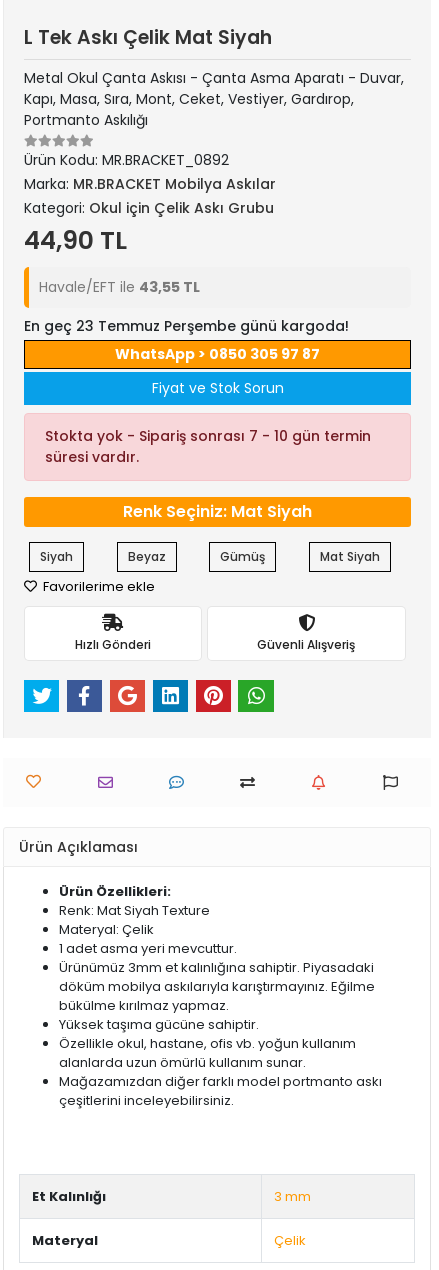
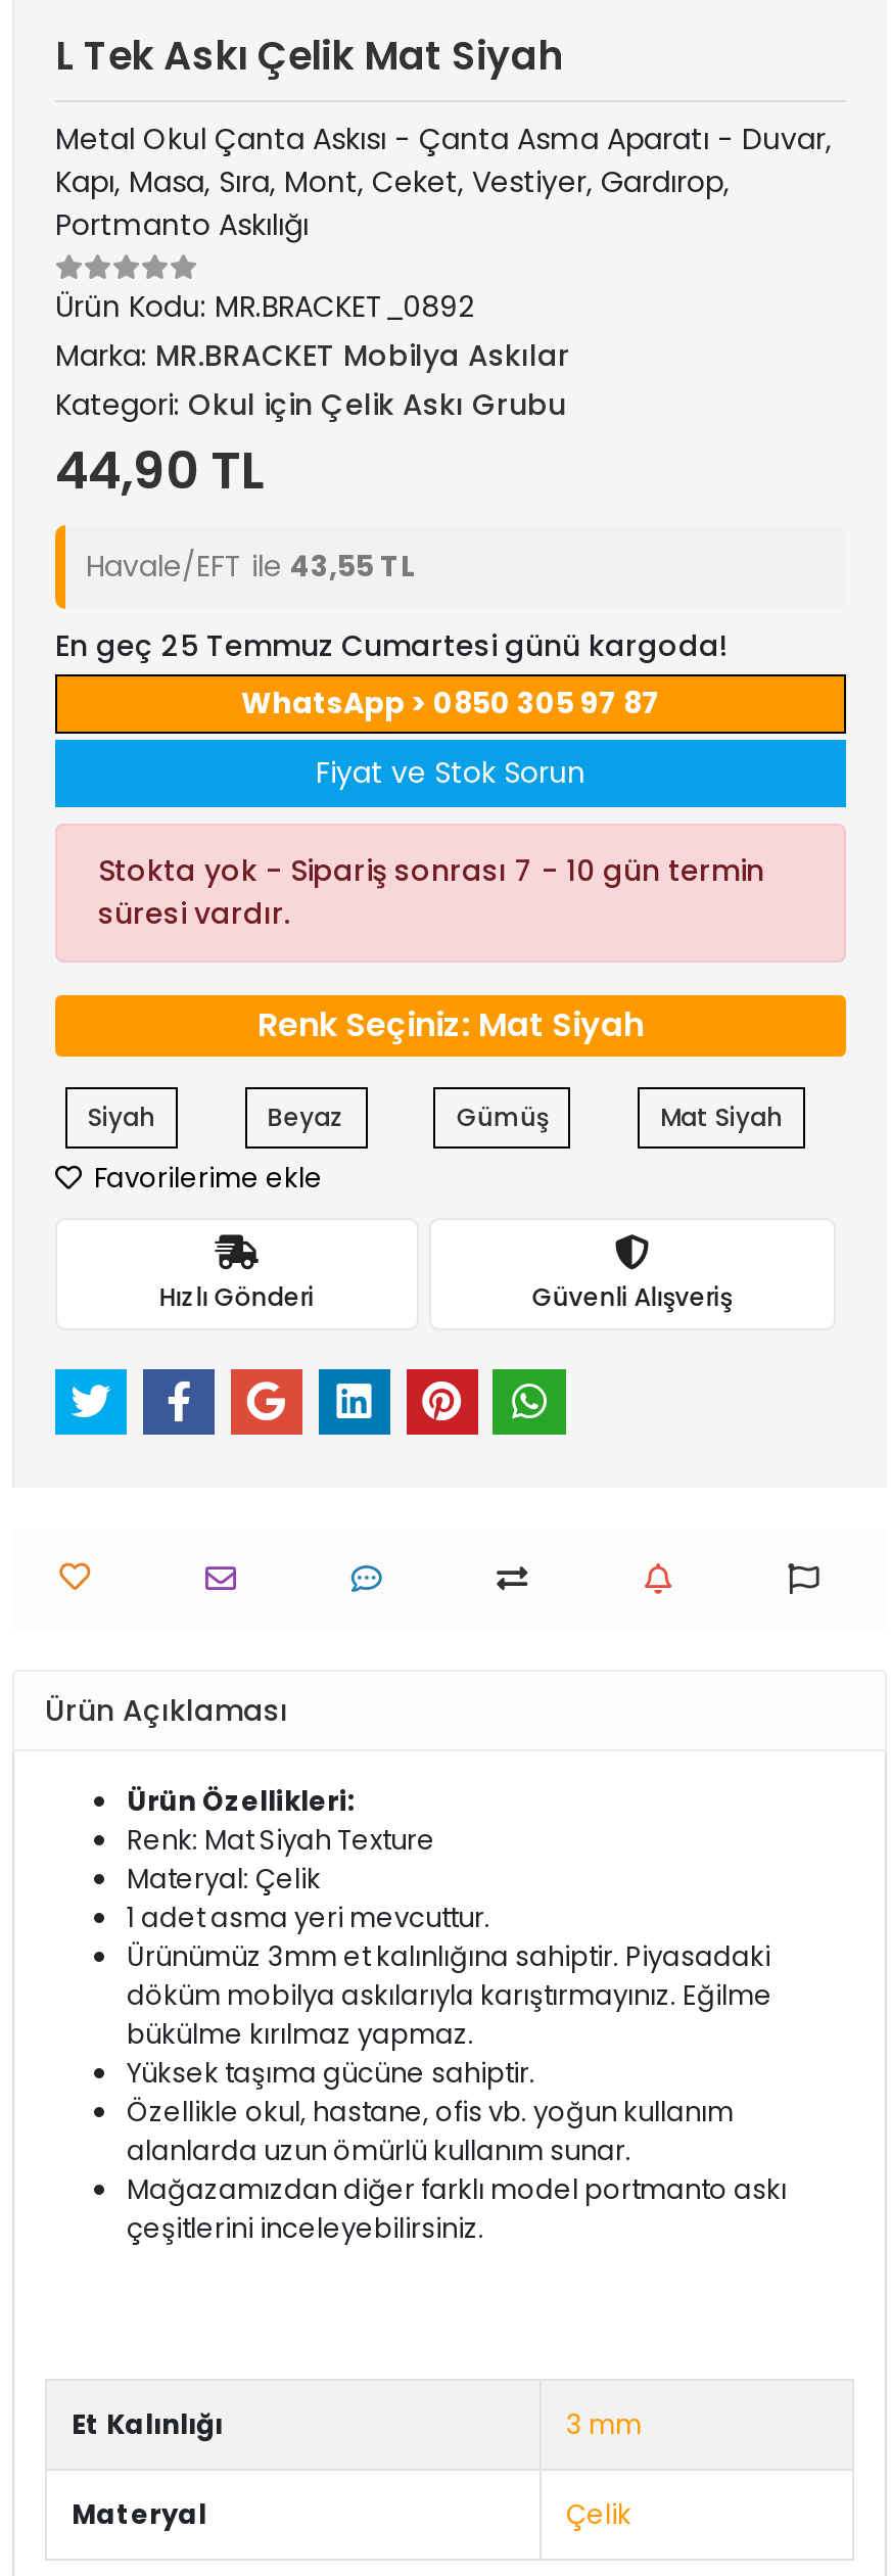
- En geç 23 Temmuz Perşembe günü kargoda!
+ En geç 25 Temmuz Cumartesi günü kargoda!
